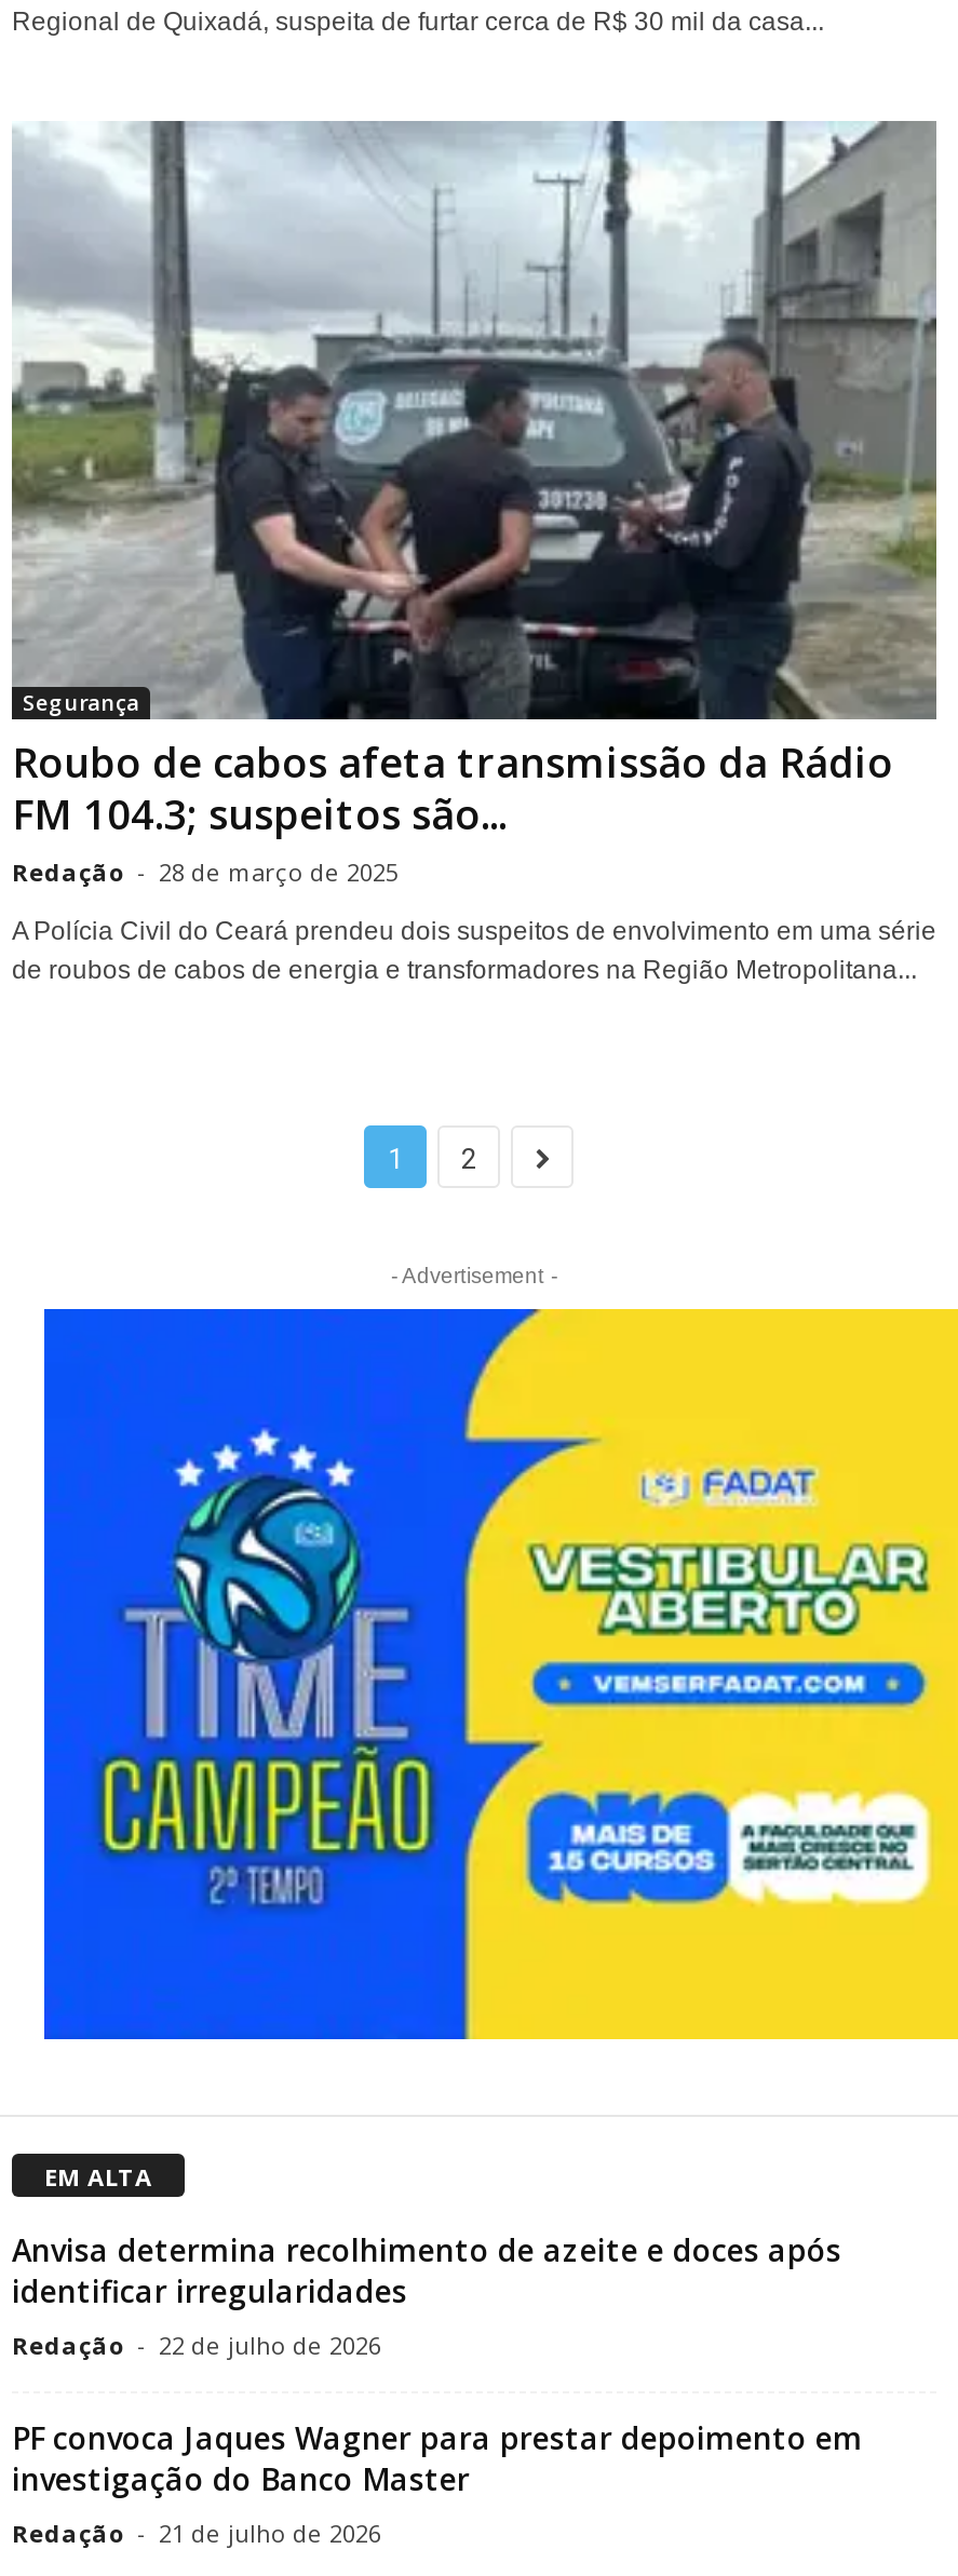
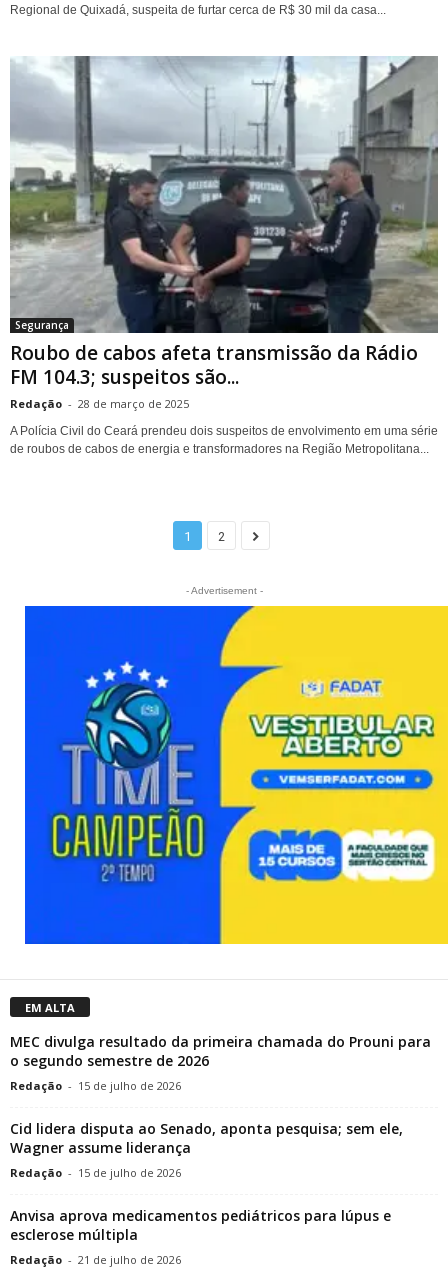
- Anvisa determina recolhimento de azeite e doces após
- identificar irregularidades
- Redação - 22 de julho de 2026
- PF convoca Jaques Wagner para prestar depoimento em
- investigação do Banco Master
+ MEC divulga resultado da primeira chamada do Prouni para
+ o segundo semestre de 2026
+ Redação - 15 de julho de 2026
+ Cid lidera disputa ao Senado, aponta pesquisa; sem ele,
+ Wagner assume liderança
+ Redação - 15 de julho de 2026
+ Anvisa aprova medicamentos pediátricos para lúpus e
+ esclerose múltipla
